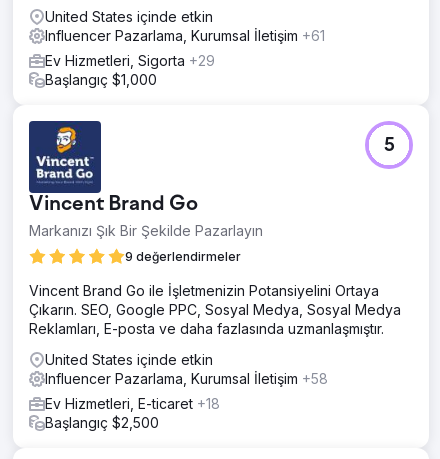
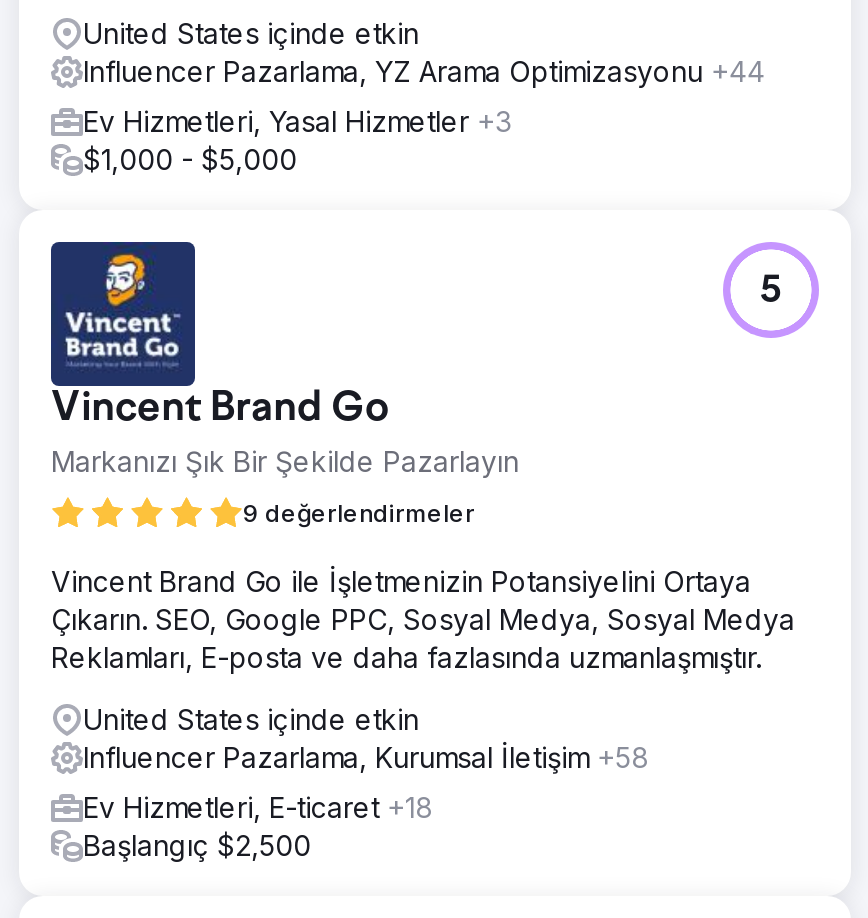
- Influencer Pazarlama, Kurumsal İletişim +61
+ Influencer Pazarlama, YZ Arama Optimizasyonu +44

- Ev Hizmetleri, Sigorta +29
- Başlangıç $1,000
+ Ev Hizmetleri, Yasal Hizmetler +3
+ $1,000 - $5,000
